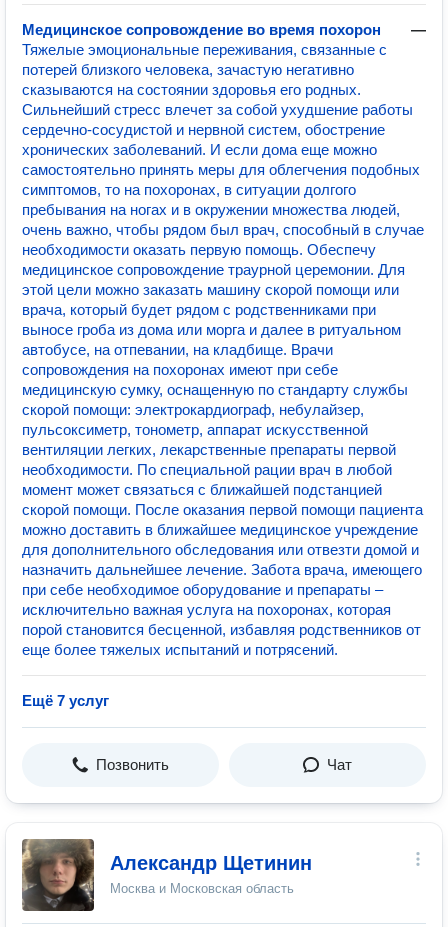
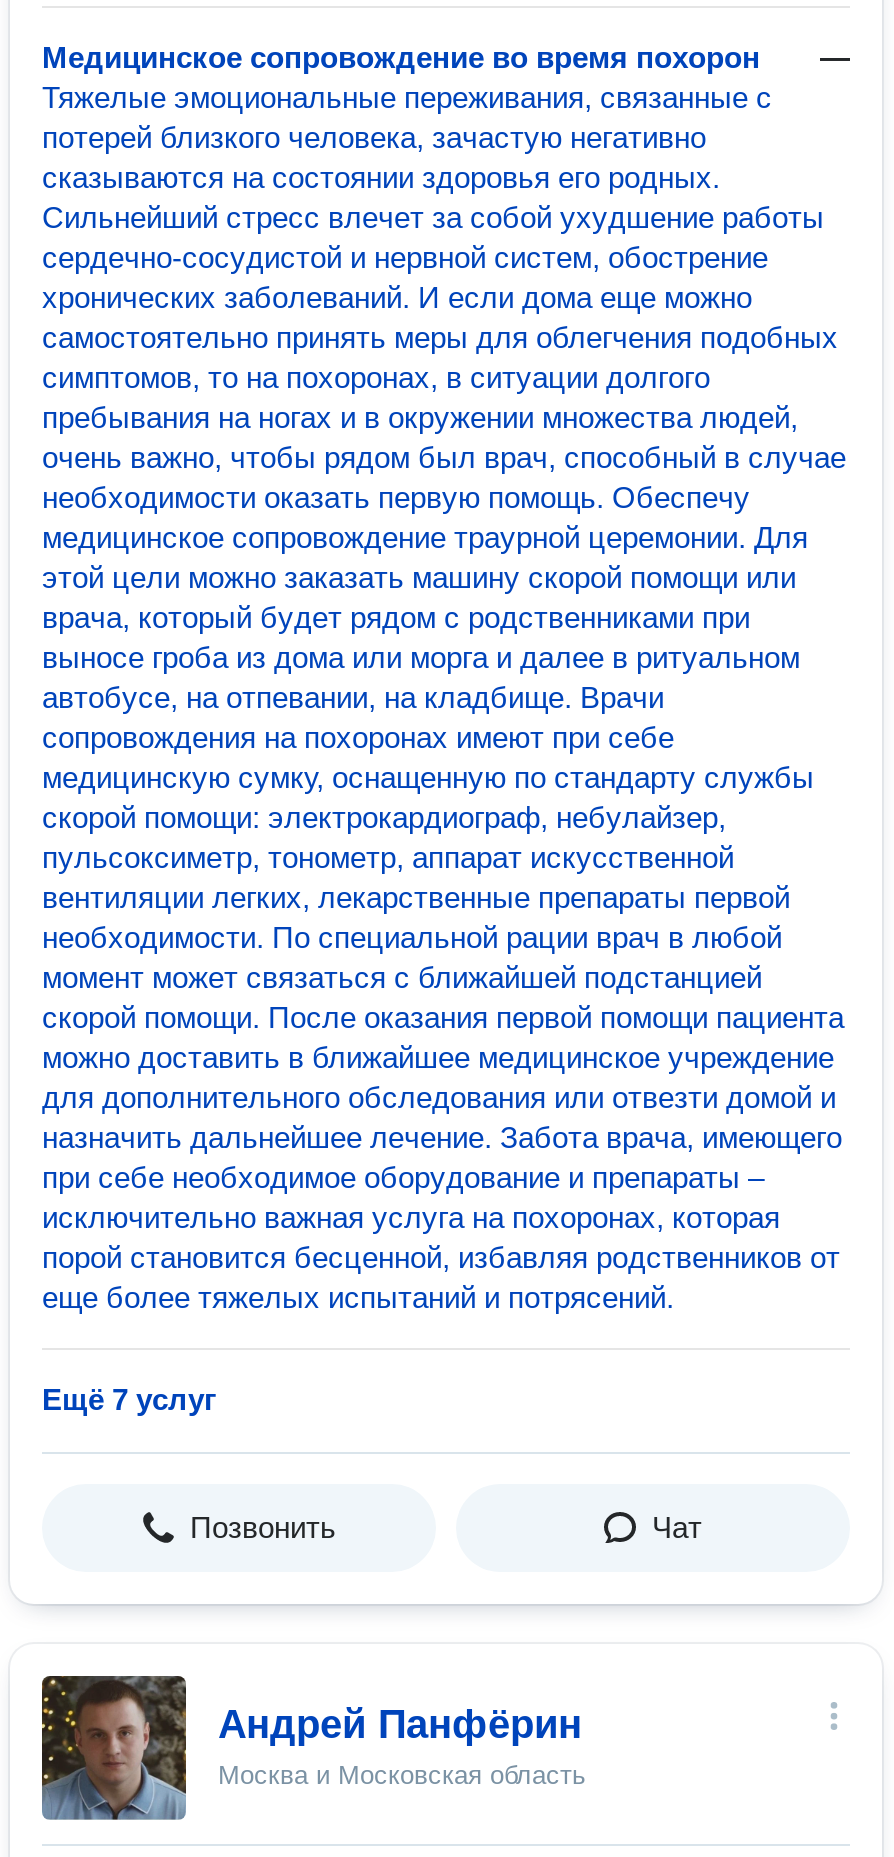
- [image]
- Александр Щетинин
+ [image]
+ Андрей Панфёрин
